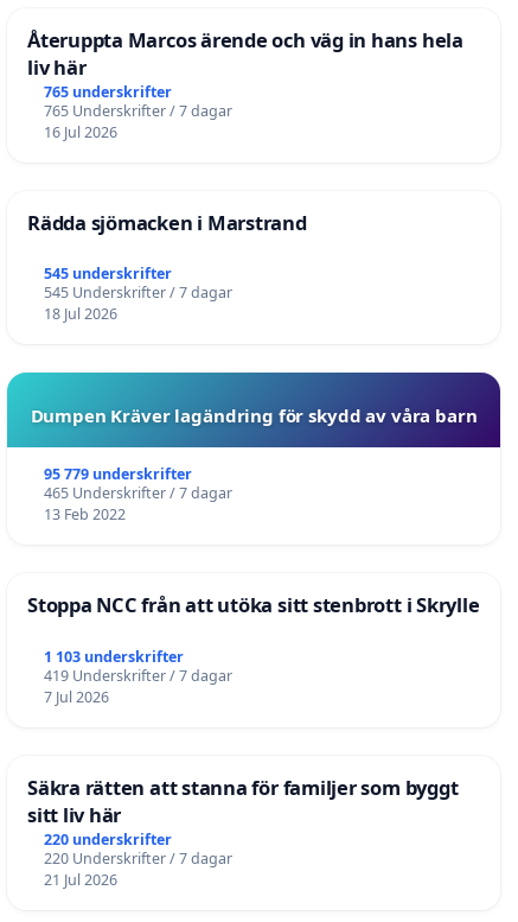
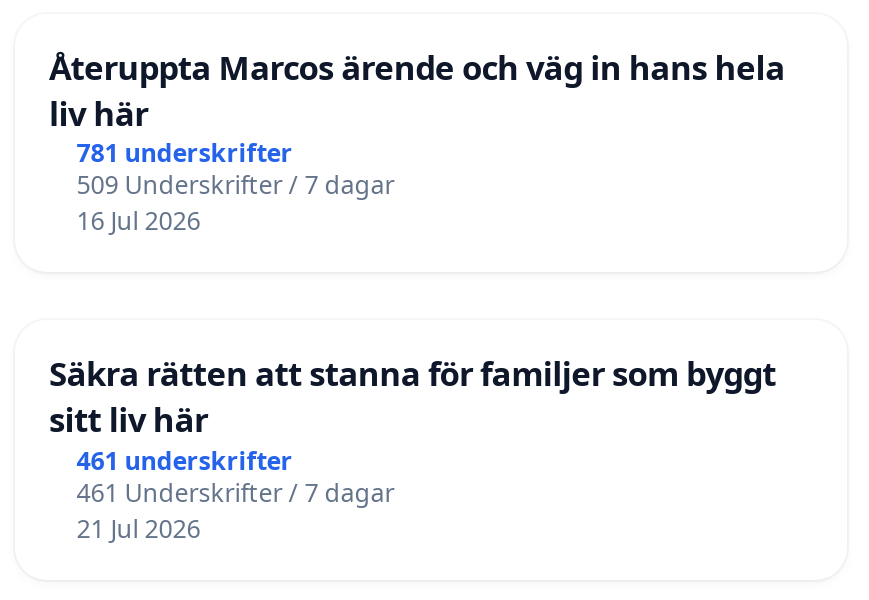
- 765 underskrifter
+ 781 underskrifter

- 765 Underskrifter / 7 dagar
+ 509 Underskrifter / 7 dagar

- Rädda sjömacken i Marstrand
- 545 underskrifter
- 545 Underskrifter / 7 dagar
- 18 Jul 2026

- Dumpen Kräver lagändring för skydd av våra barn
- 95 779 underskrifter
- 465 Underskrifter / 7 dagar
- 13 Feb 2022
- Stoppa NCC från att utöka sitt stenbrott i Skrylle
- 1 103 underskrifter
- 419 Underskrifter / 7 dagar
- 7 Jul 2026

- 220 underskrifter
+ 461 underskrifter

- 220 Underskrifter / 7 dagar
+ 461 Underskrifter / 7 dagar
